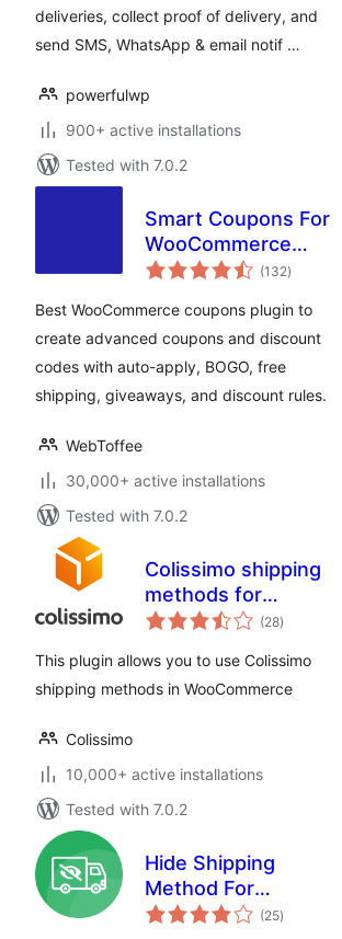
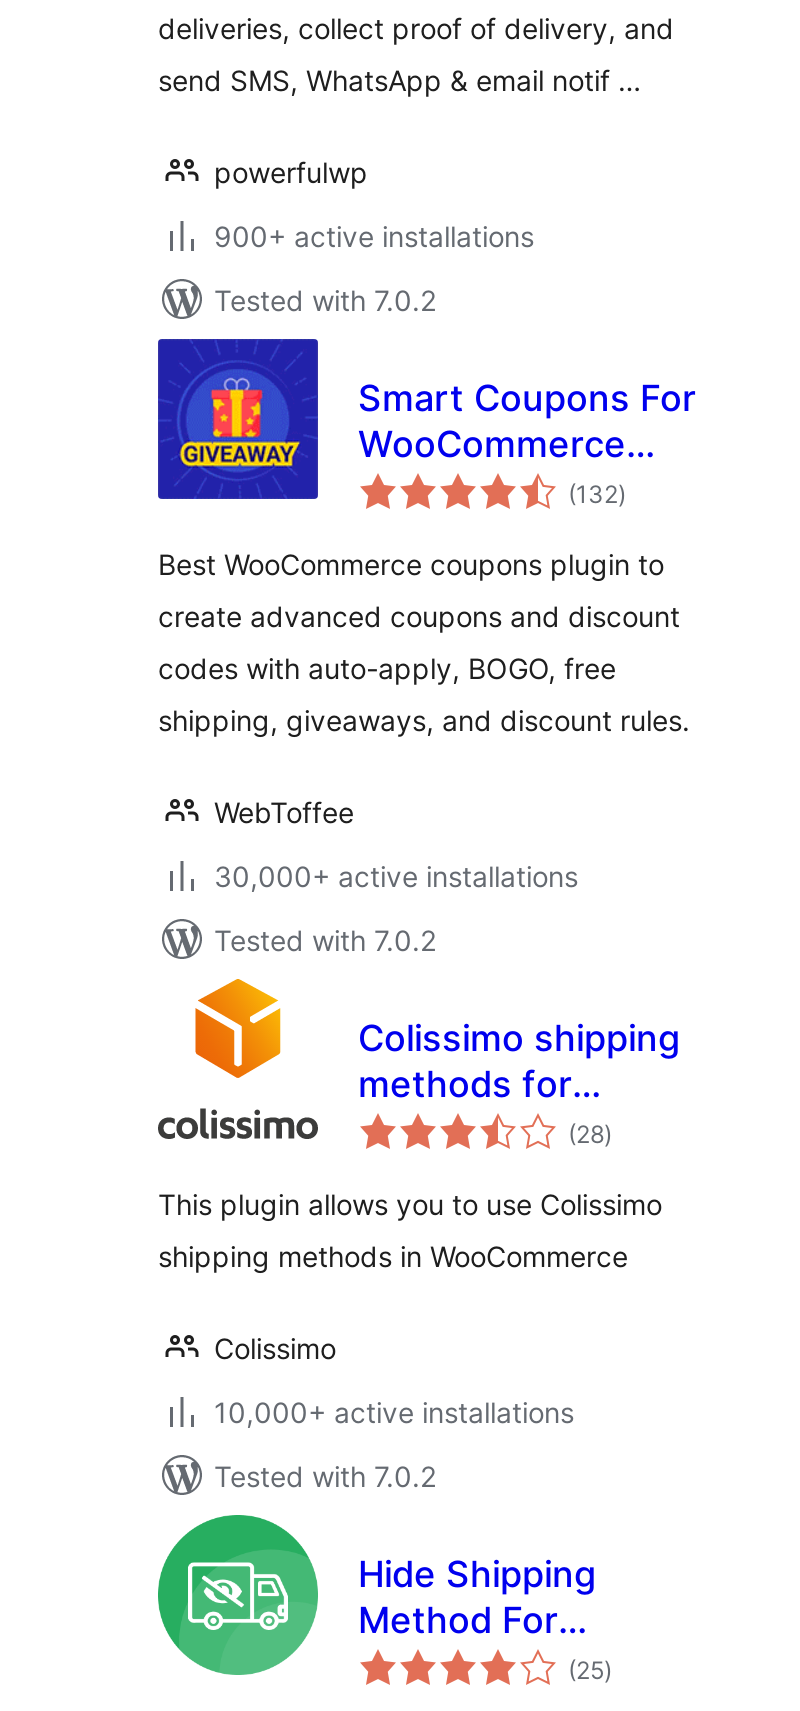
+ [image]
